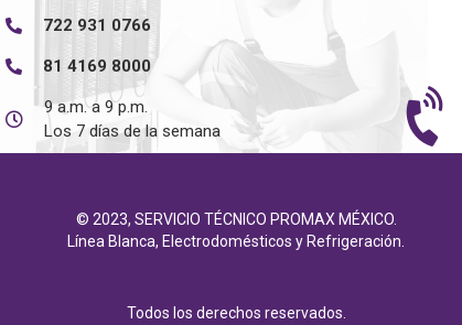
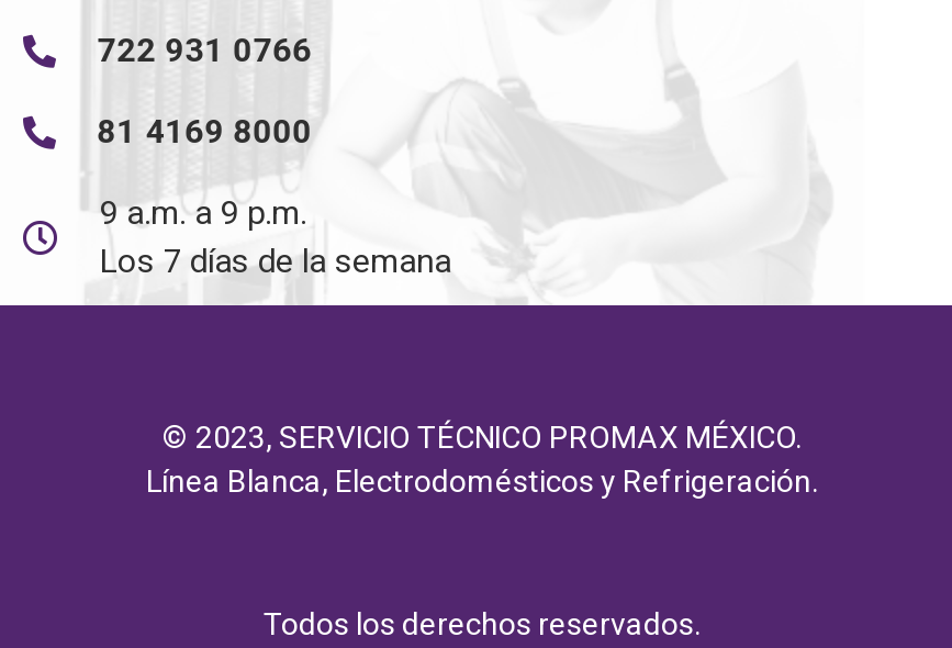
- [image]
